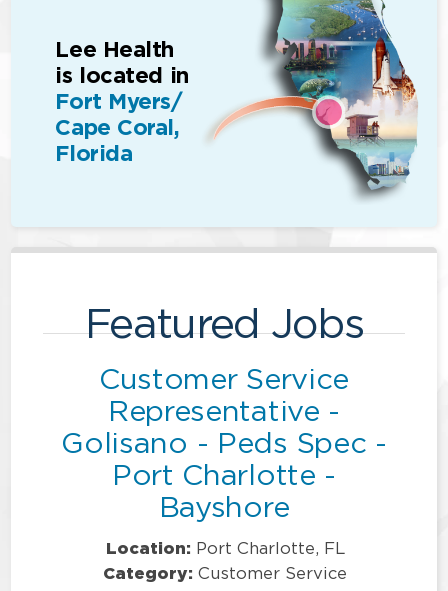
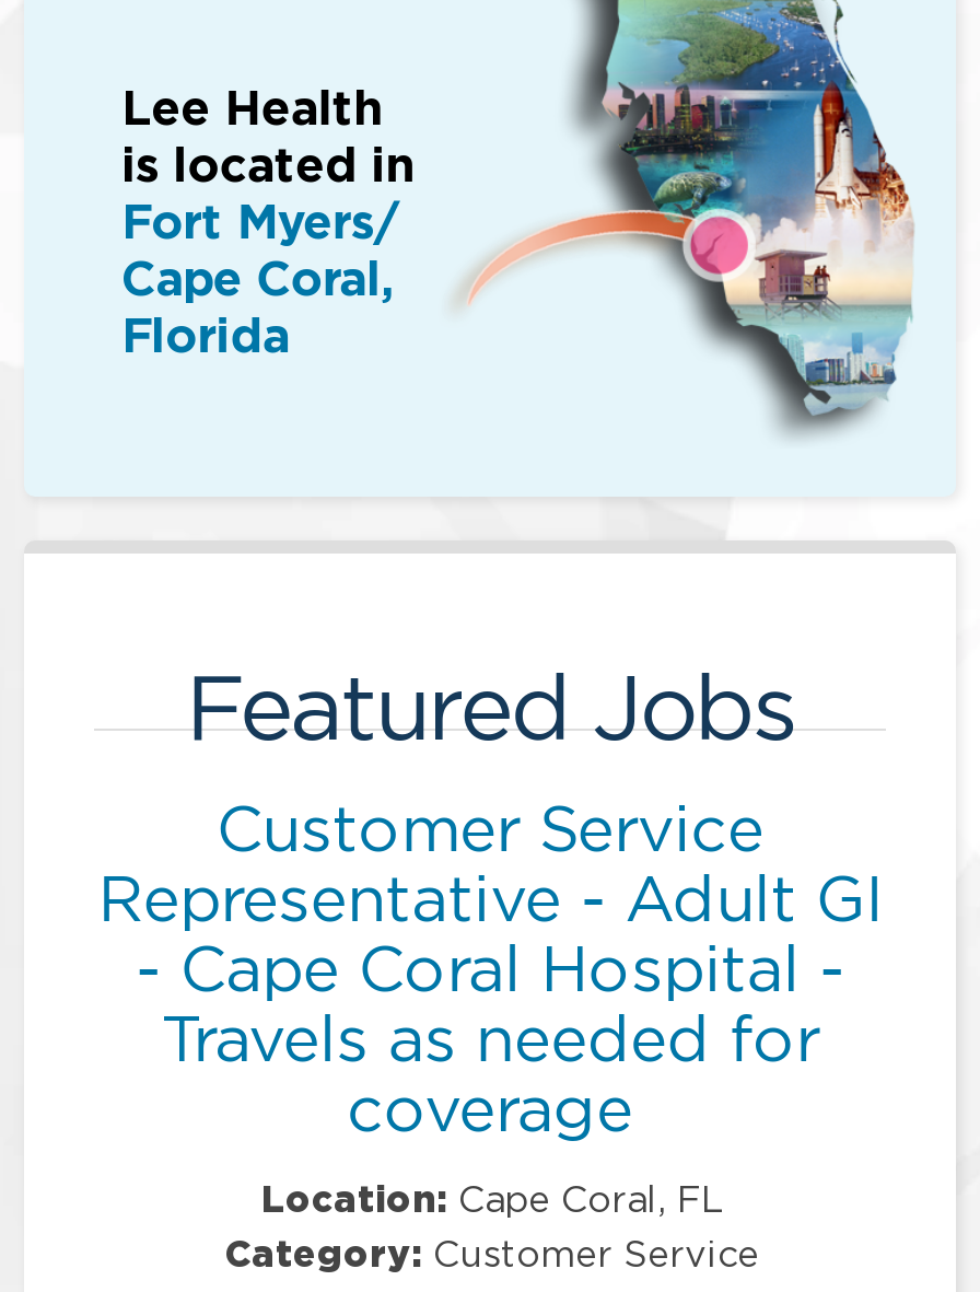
- Representative -
- Golisano - Peds Spec -
- Port Charlotte -
- Bayshore
+ Representative - Adult GI
+ - Cape Coral Hospital -
+ Travels as needed for
+ coverage

- Location: Port Charlotte, FL
+ Location: Cape Coral, FL
